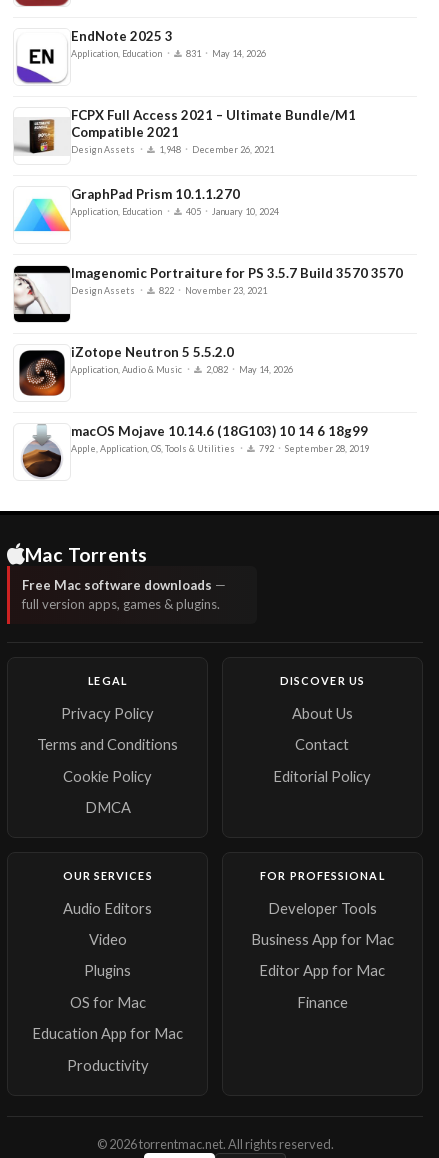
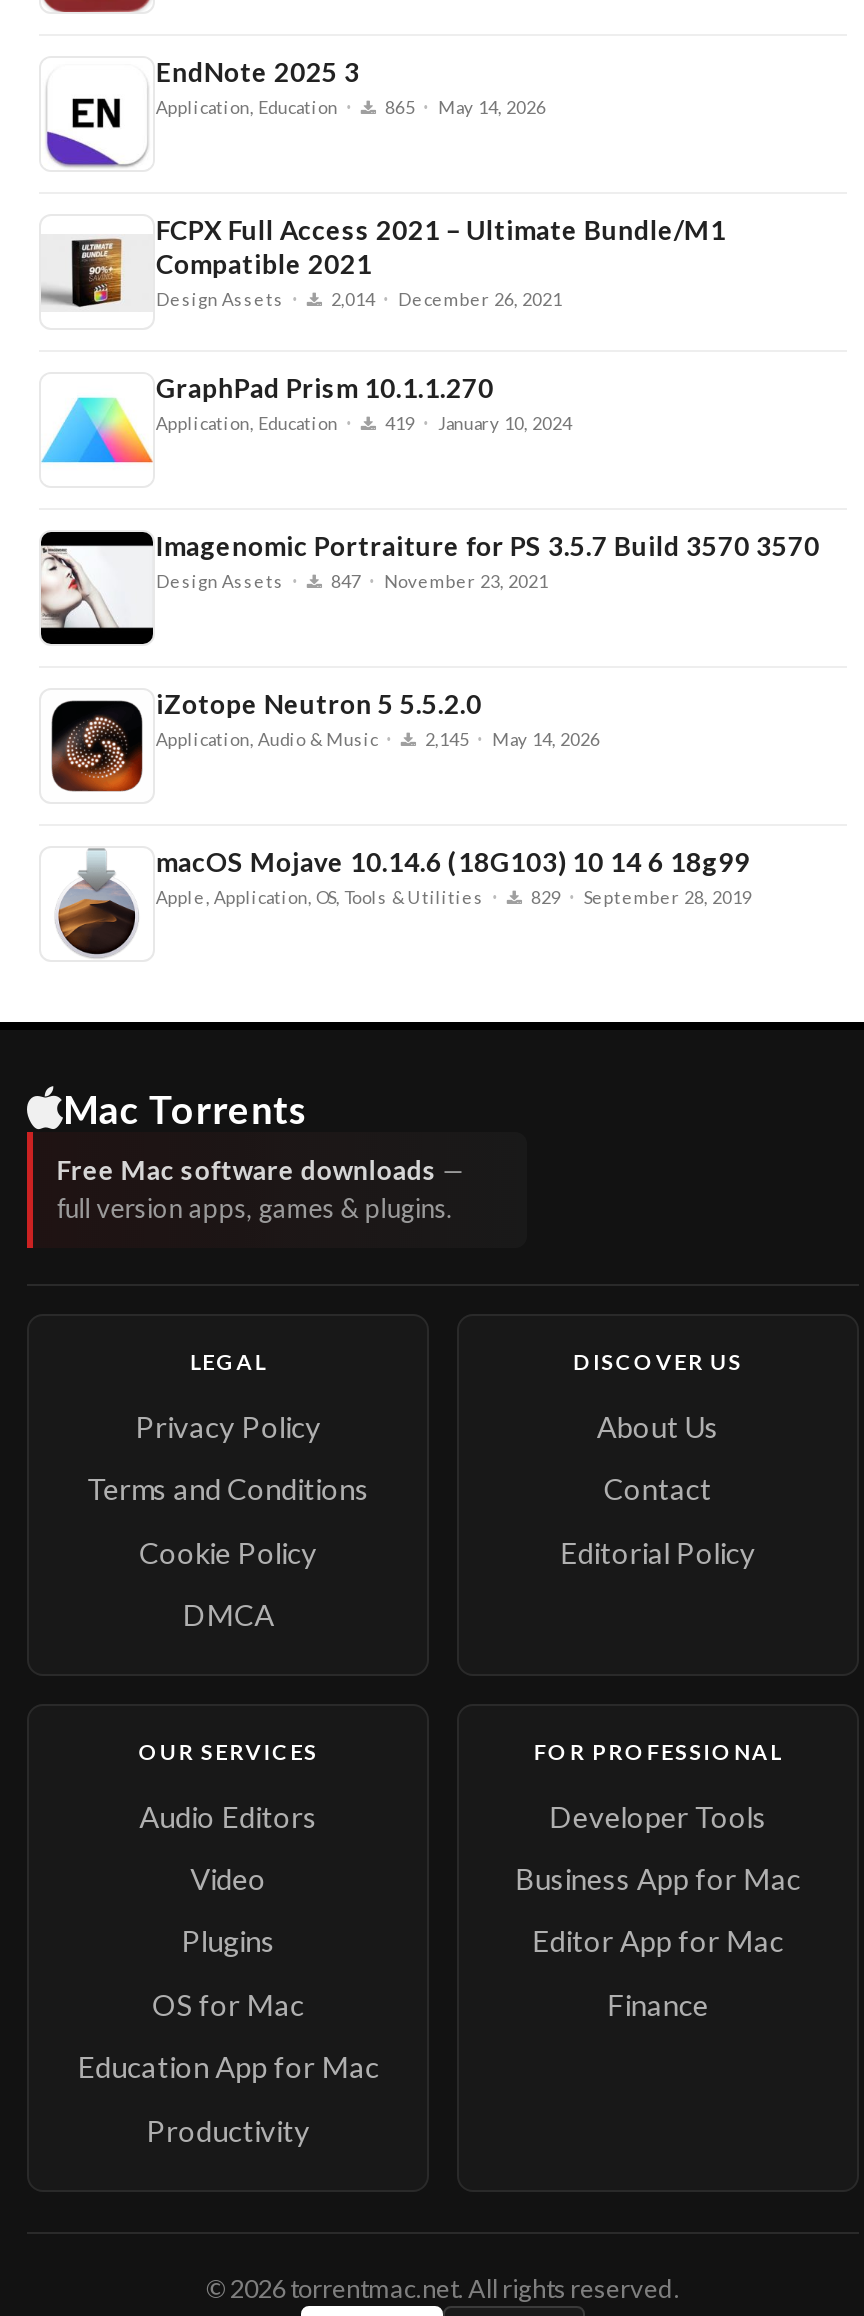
- Application, Education · 831 · May 14, 2026
+ Application, Education · 865 · May 14, 2026

- Design Assets · 1,948 · December 26, 2021
+ Design Assets · 2,014 · December 26, 2021

- Application, Education · 405 · January 10, 2024
+ Application, Education · 419 · January 10, 2024

- Design Assets · 822 · November 23, 2021
+ Design Assets · 847 · November 23, 2021

- Application, Audio & Music · 2,082 · May 14, 2026
+ Application, Audio & Music · 2,145 · May 14, 2026

- Apple, Application, OS, Tools & Utilities · 792 · September 28, 2019
+ Apple, Application, OS, Tools & Utilities · 829 · September 28, 2019
